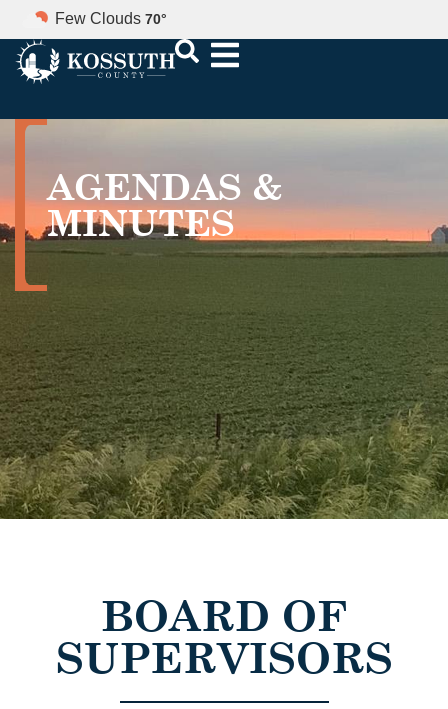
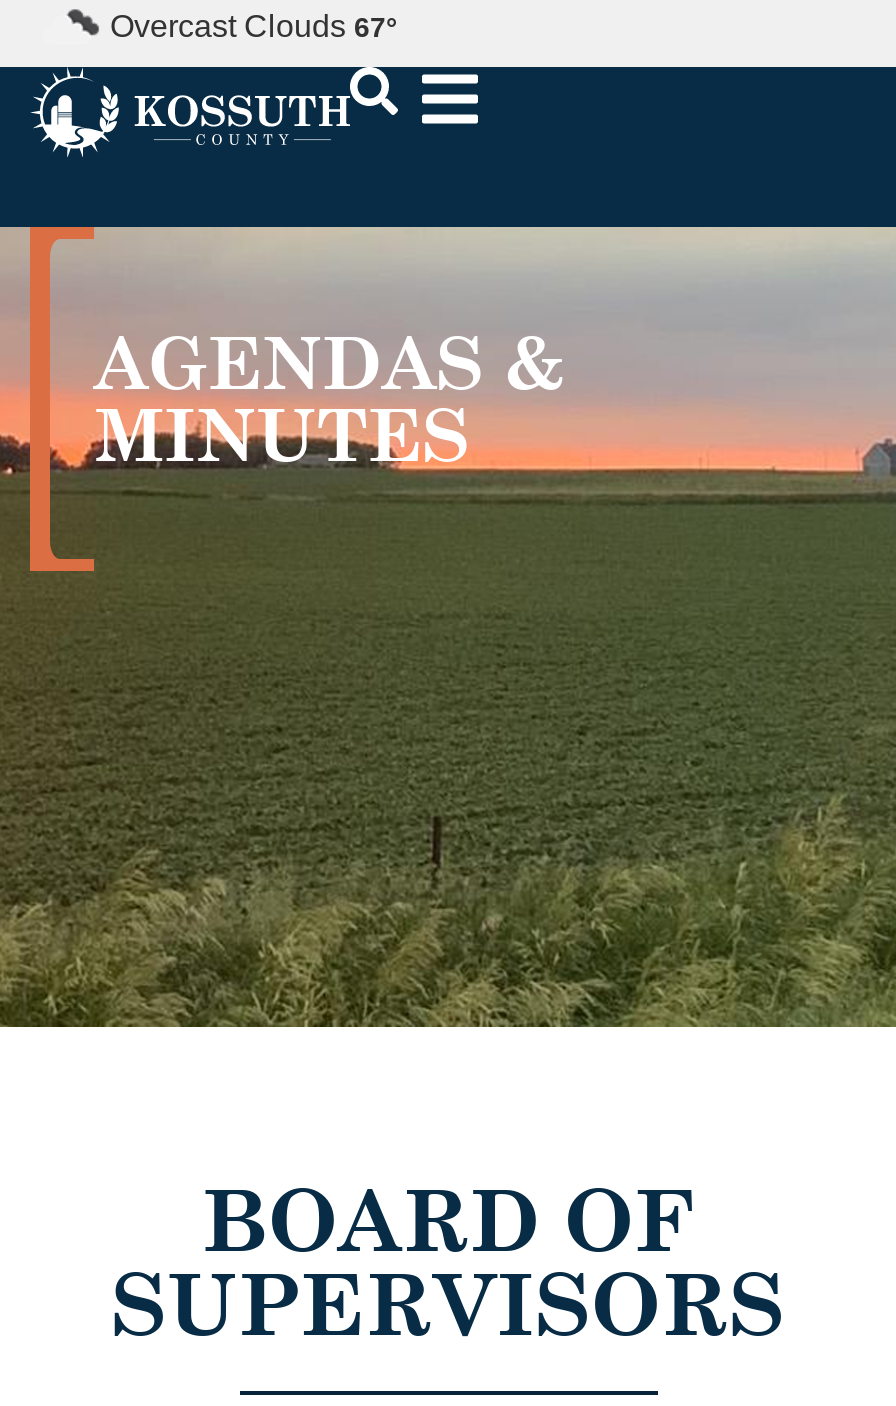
- Few Clouds 70°
+ Overcast Clouds 67°
